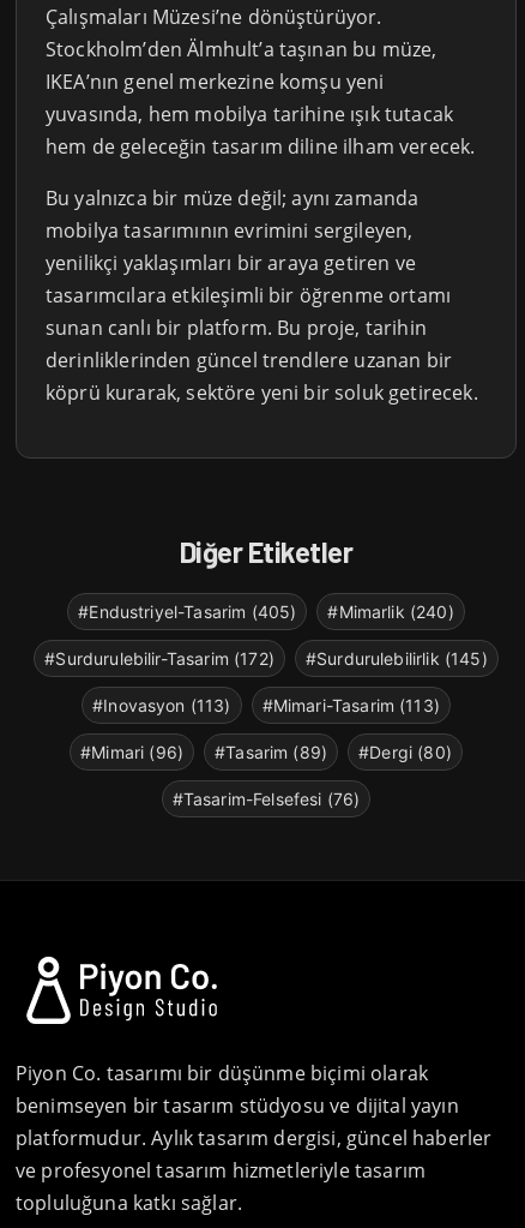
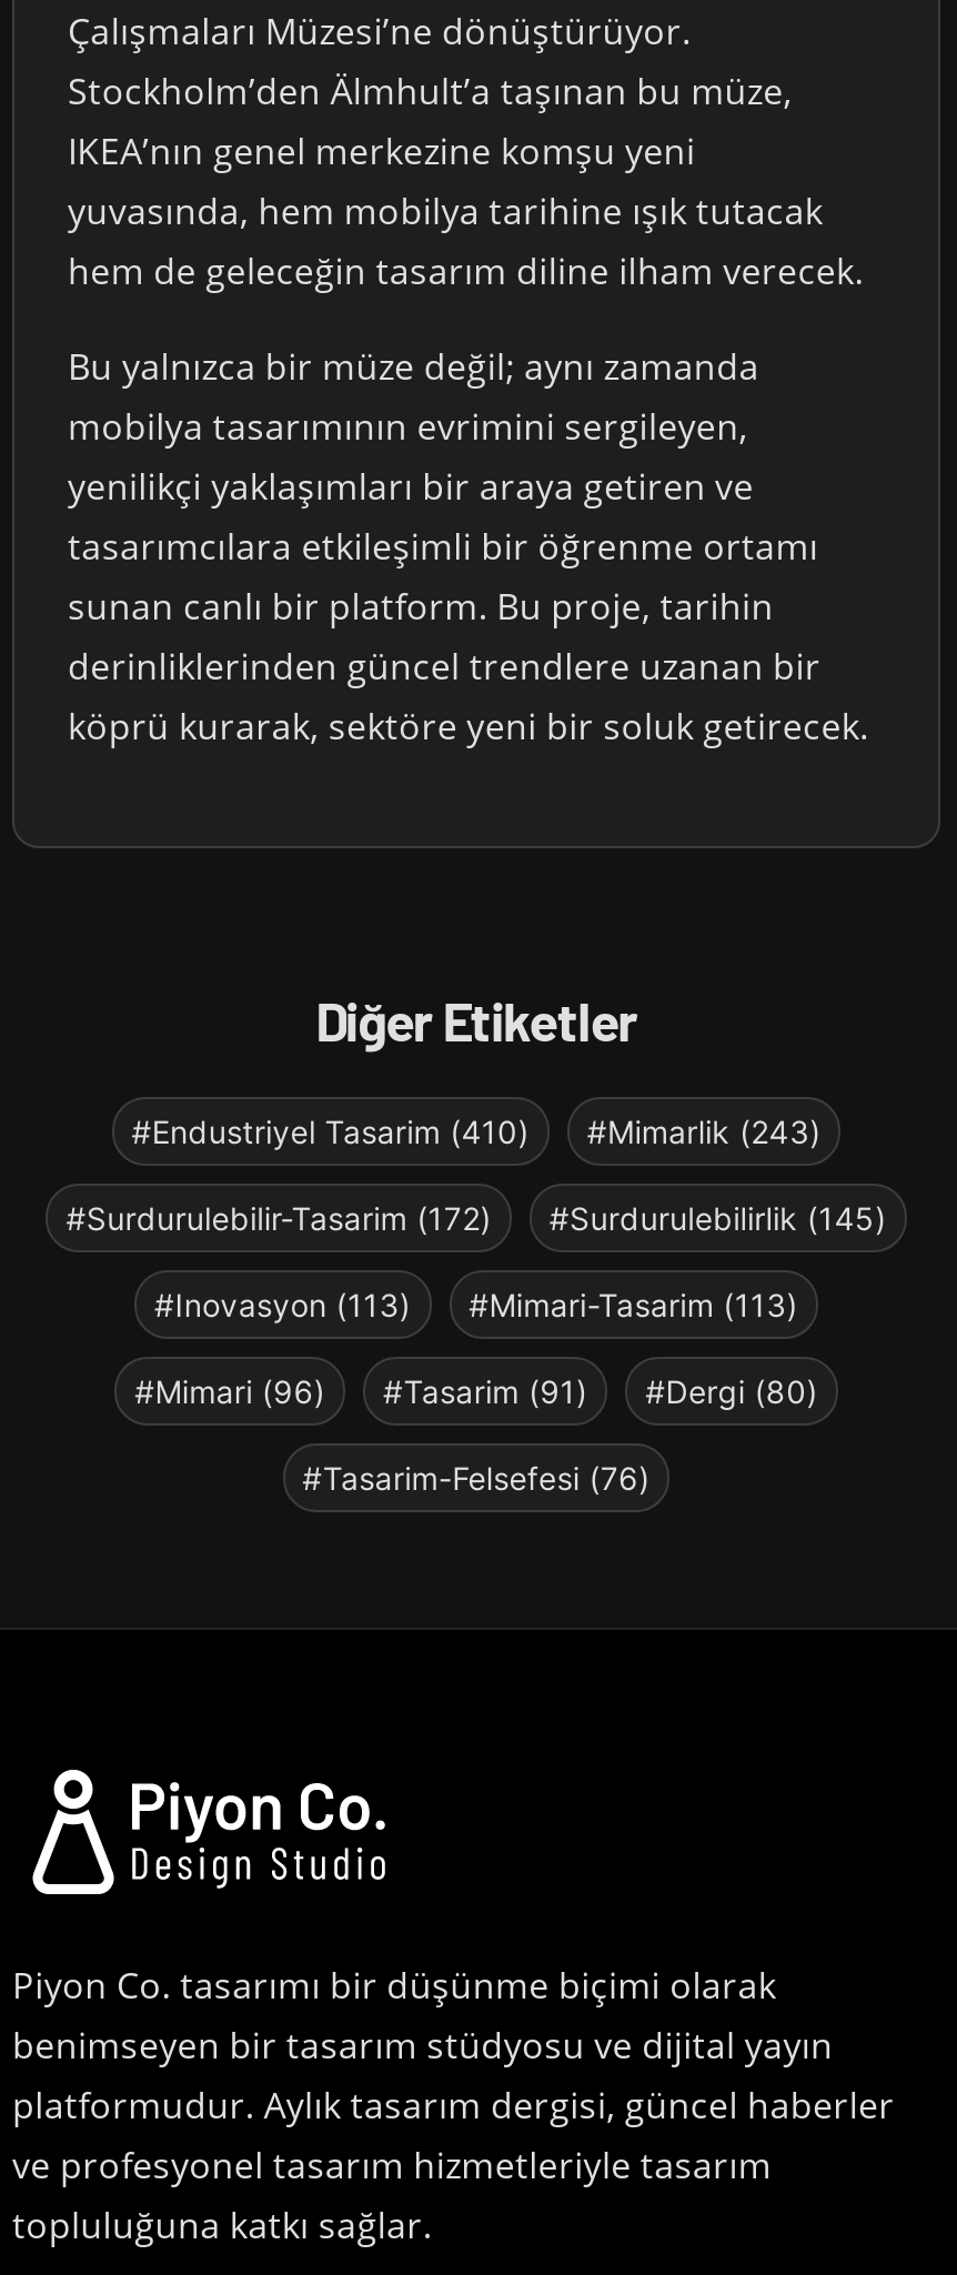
- #Endustriyel-Tasarim (405)
- #Mimarlik (240)
+ #Endustriyel Tasarim (410)
+ #Mimarlik (243)

- #Mimari (96) #Tasarim (89) #Dergi (80)
+ #Mimari (96) #Tasarim (91) #Dergi (80)
